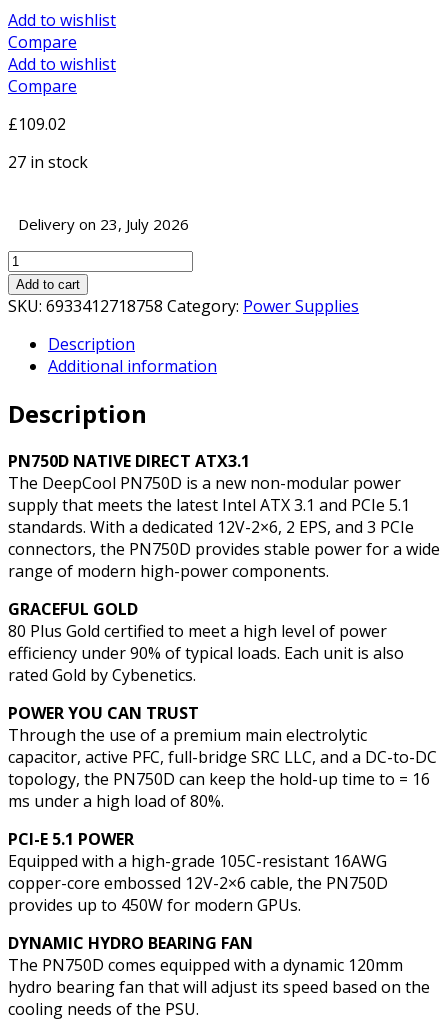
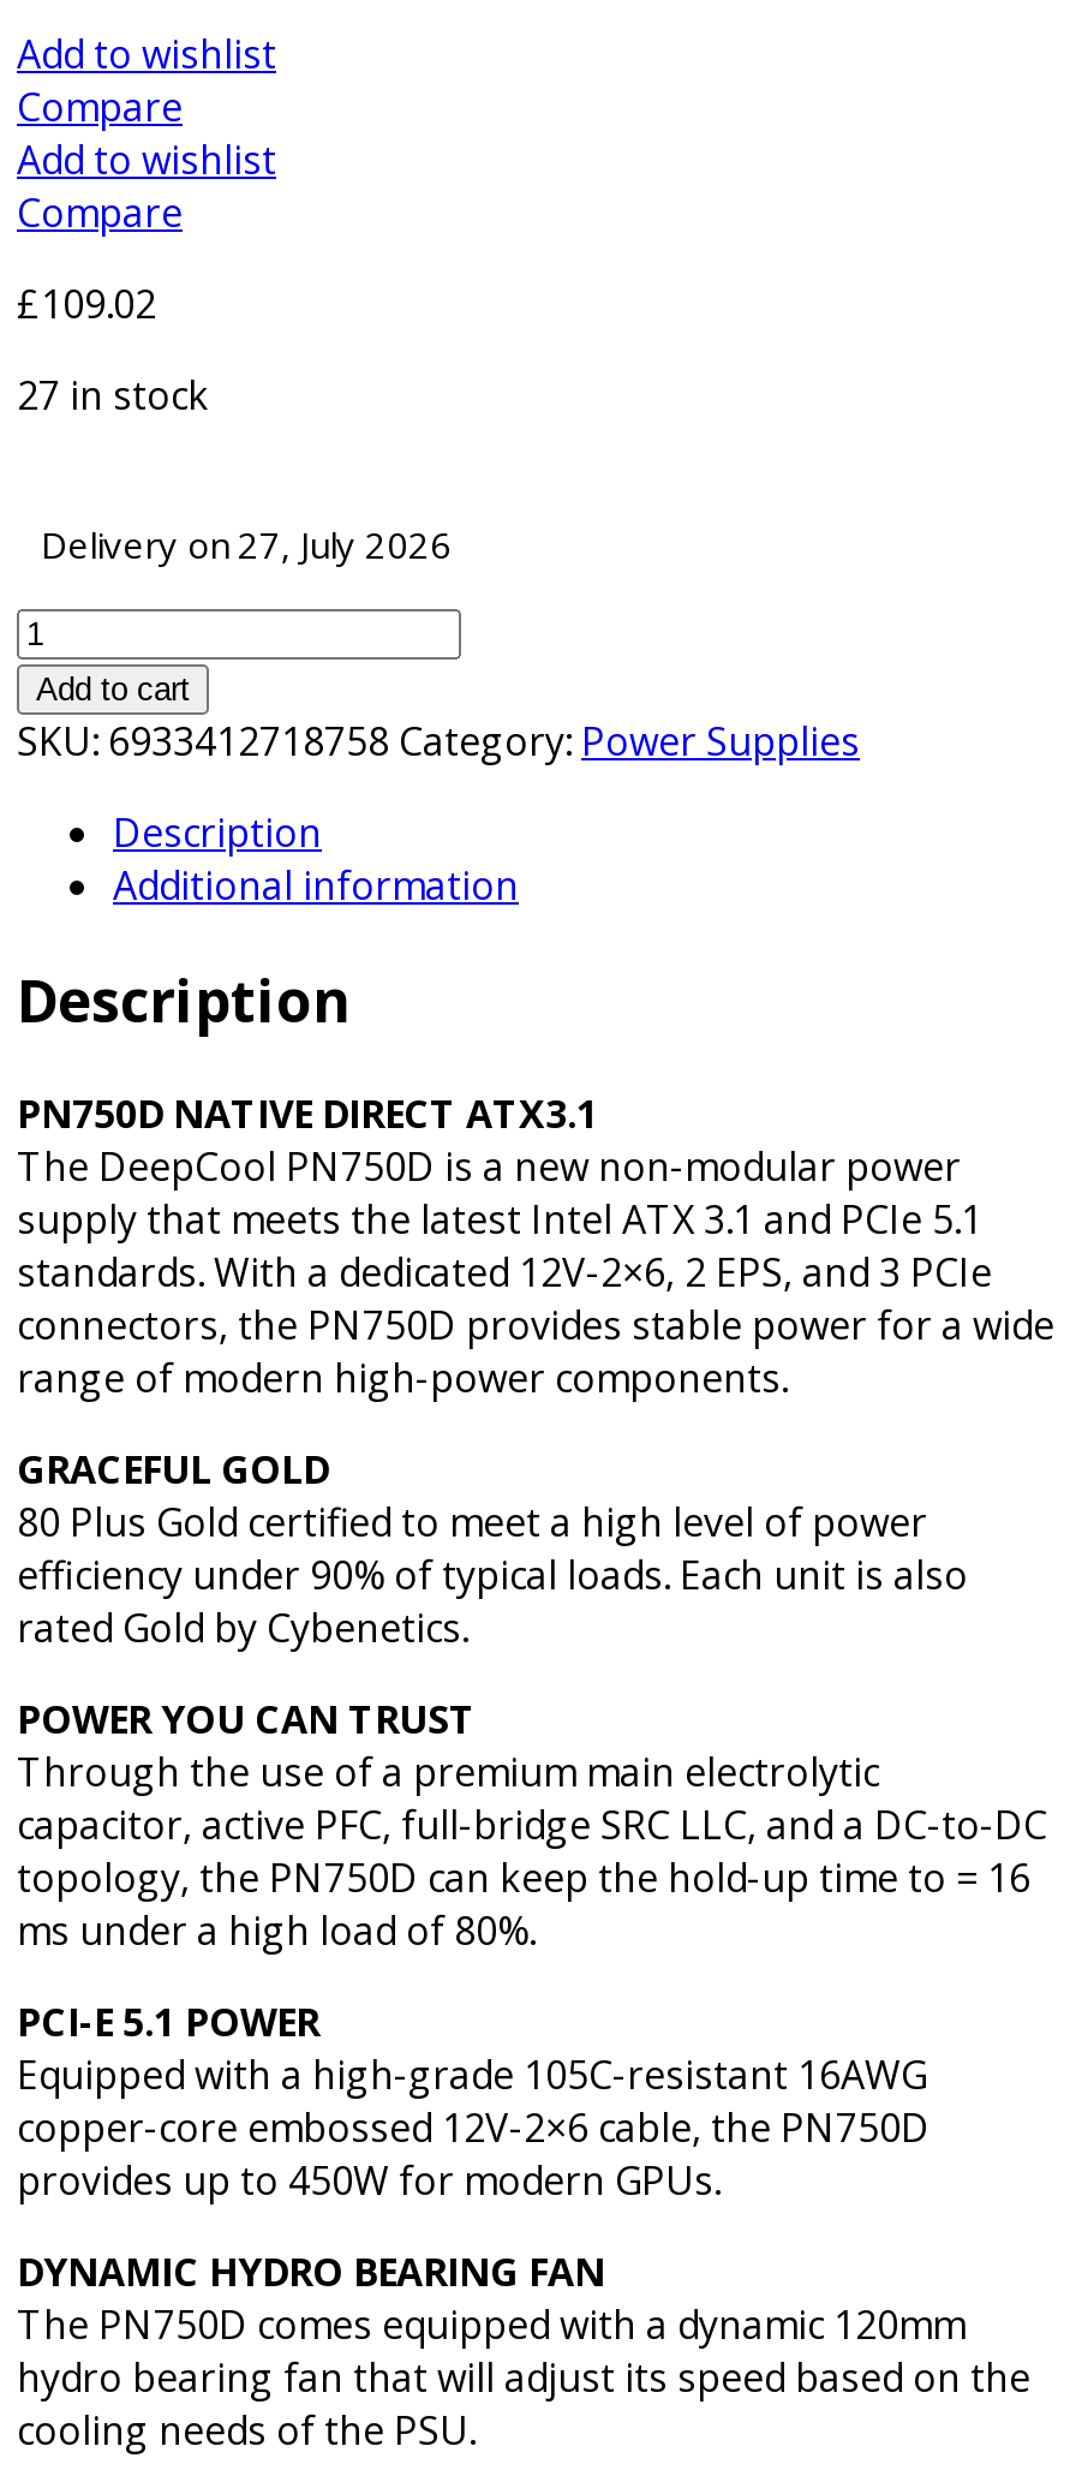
- Delivery on 23, July 2026
+ Delivery on 27, July 2026
